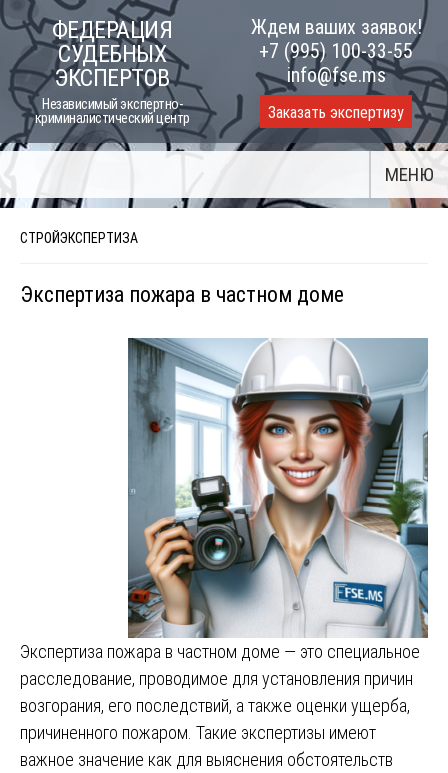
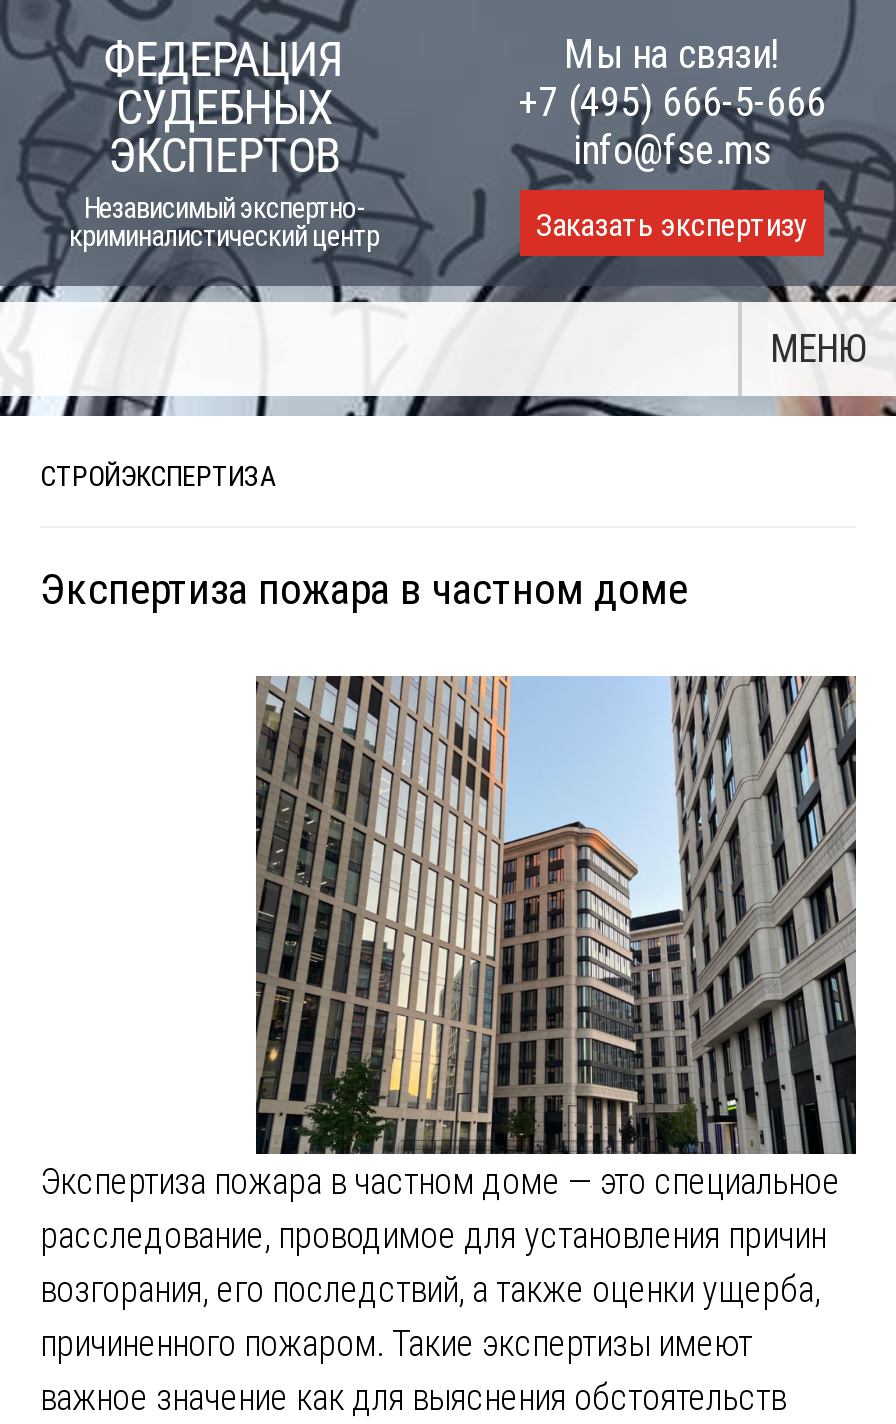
- Ждем ваших заявок!
- +7 (995) 100-33-55
+ Мы на связи!
+ +7 (495) 666-5-666

- [image]
+ [image]
